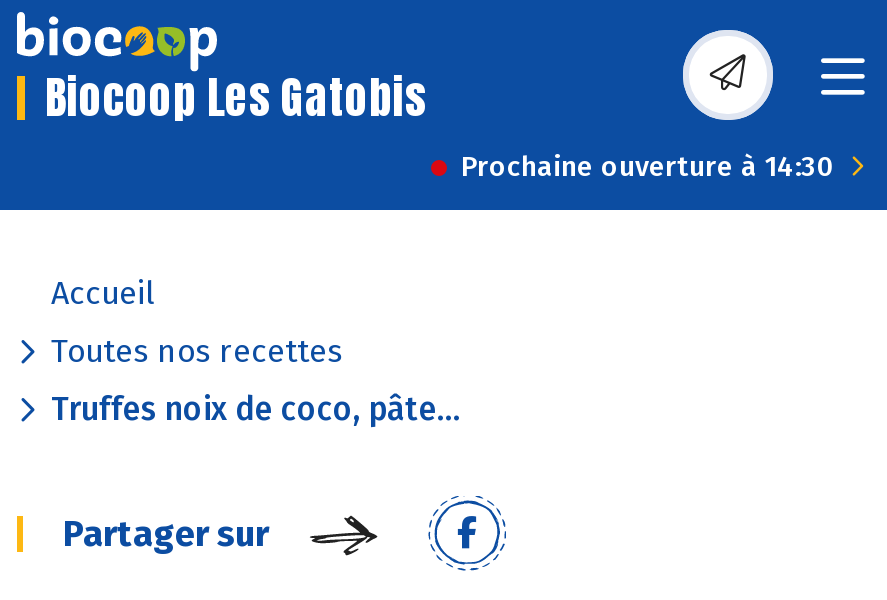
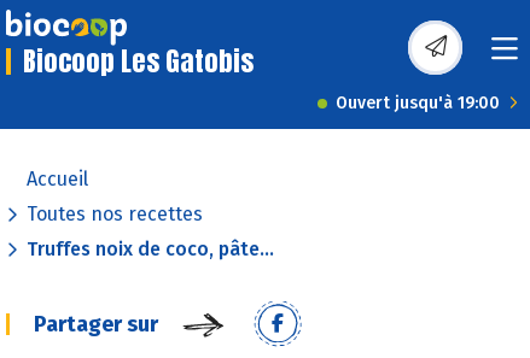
- Prochaine ouverture à 14:30
+ Ouvert jusqu'à 19:00
